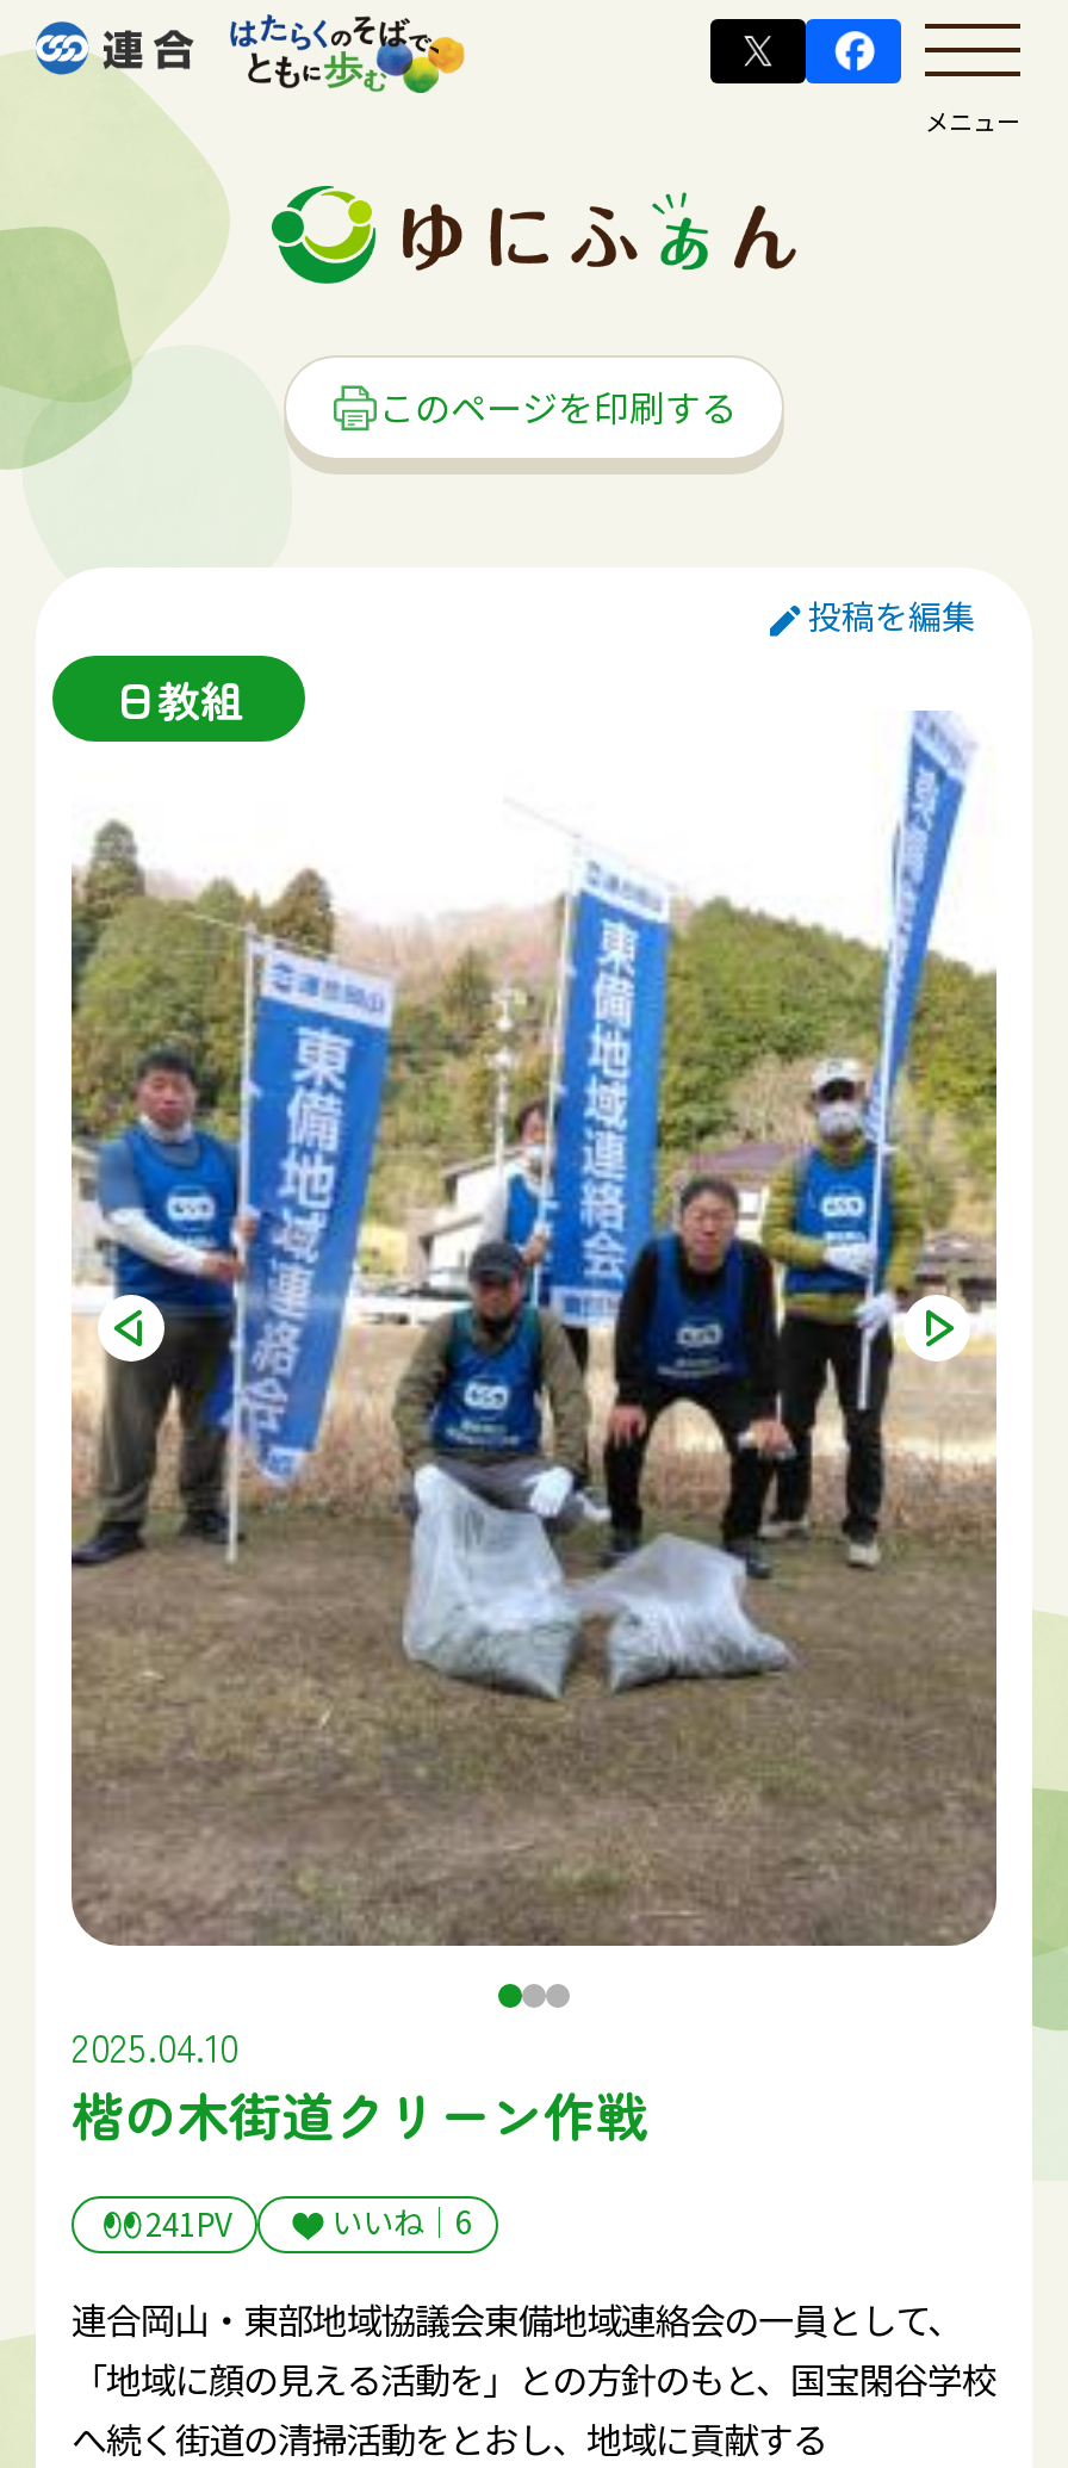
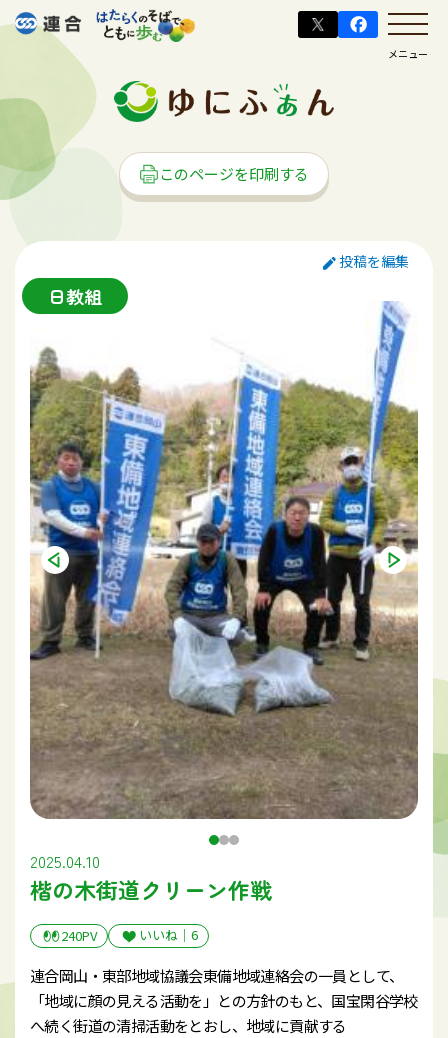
- 241PV
+ 240PV
